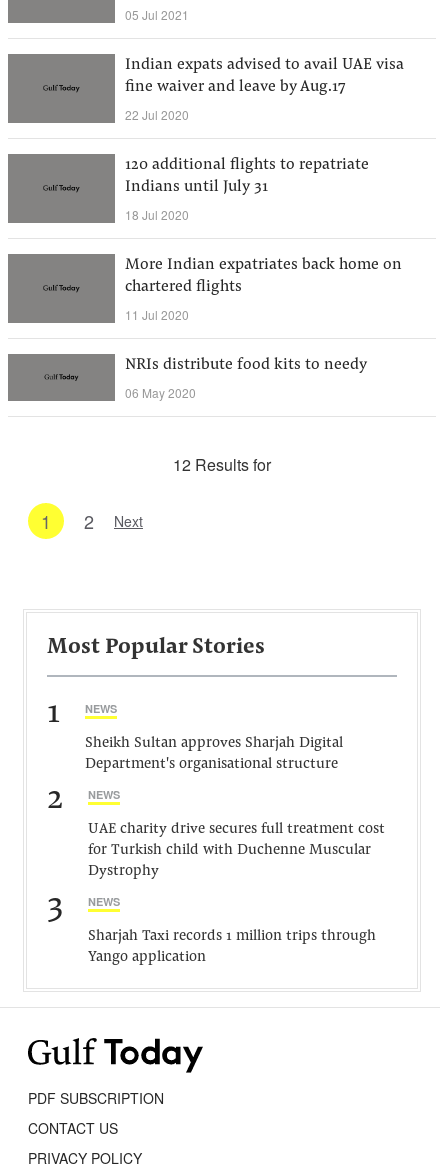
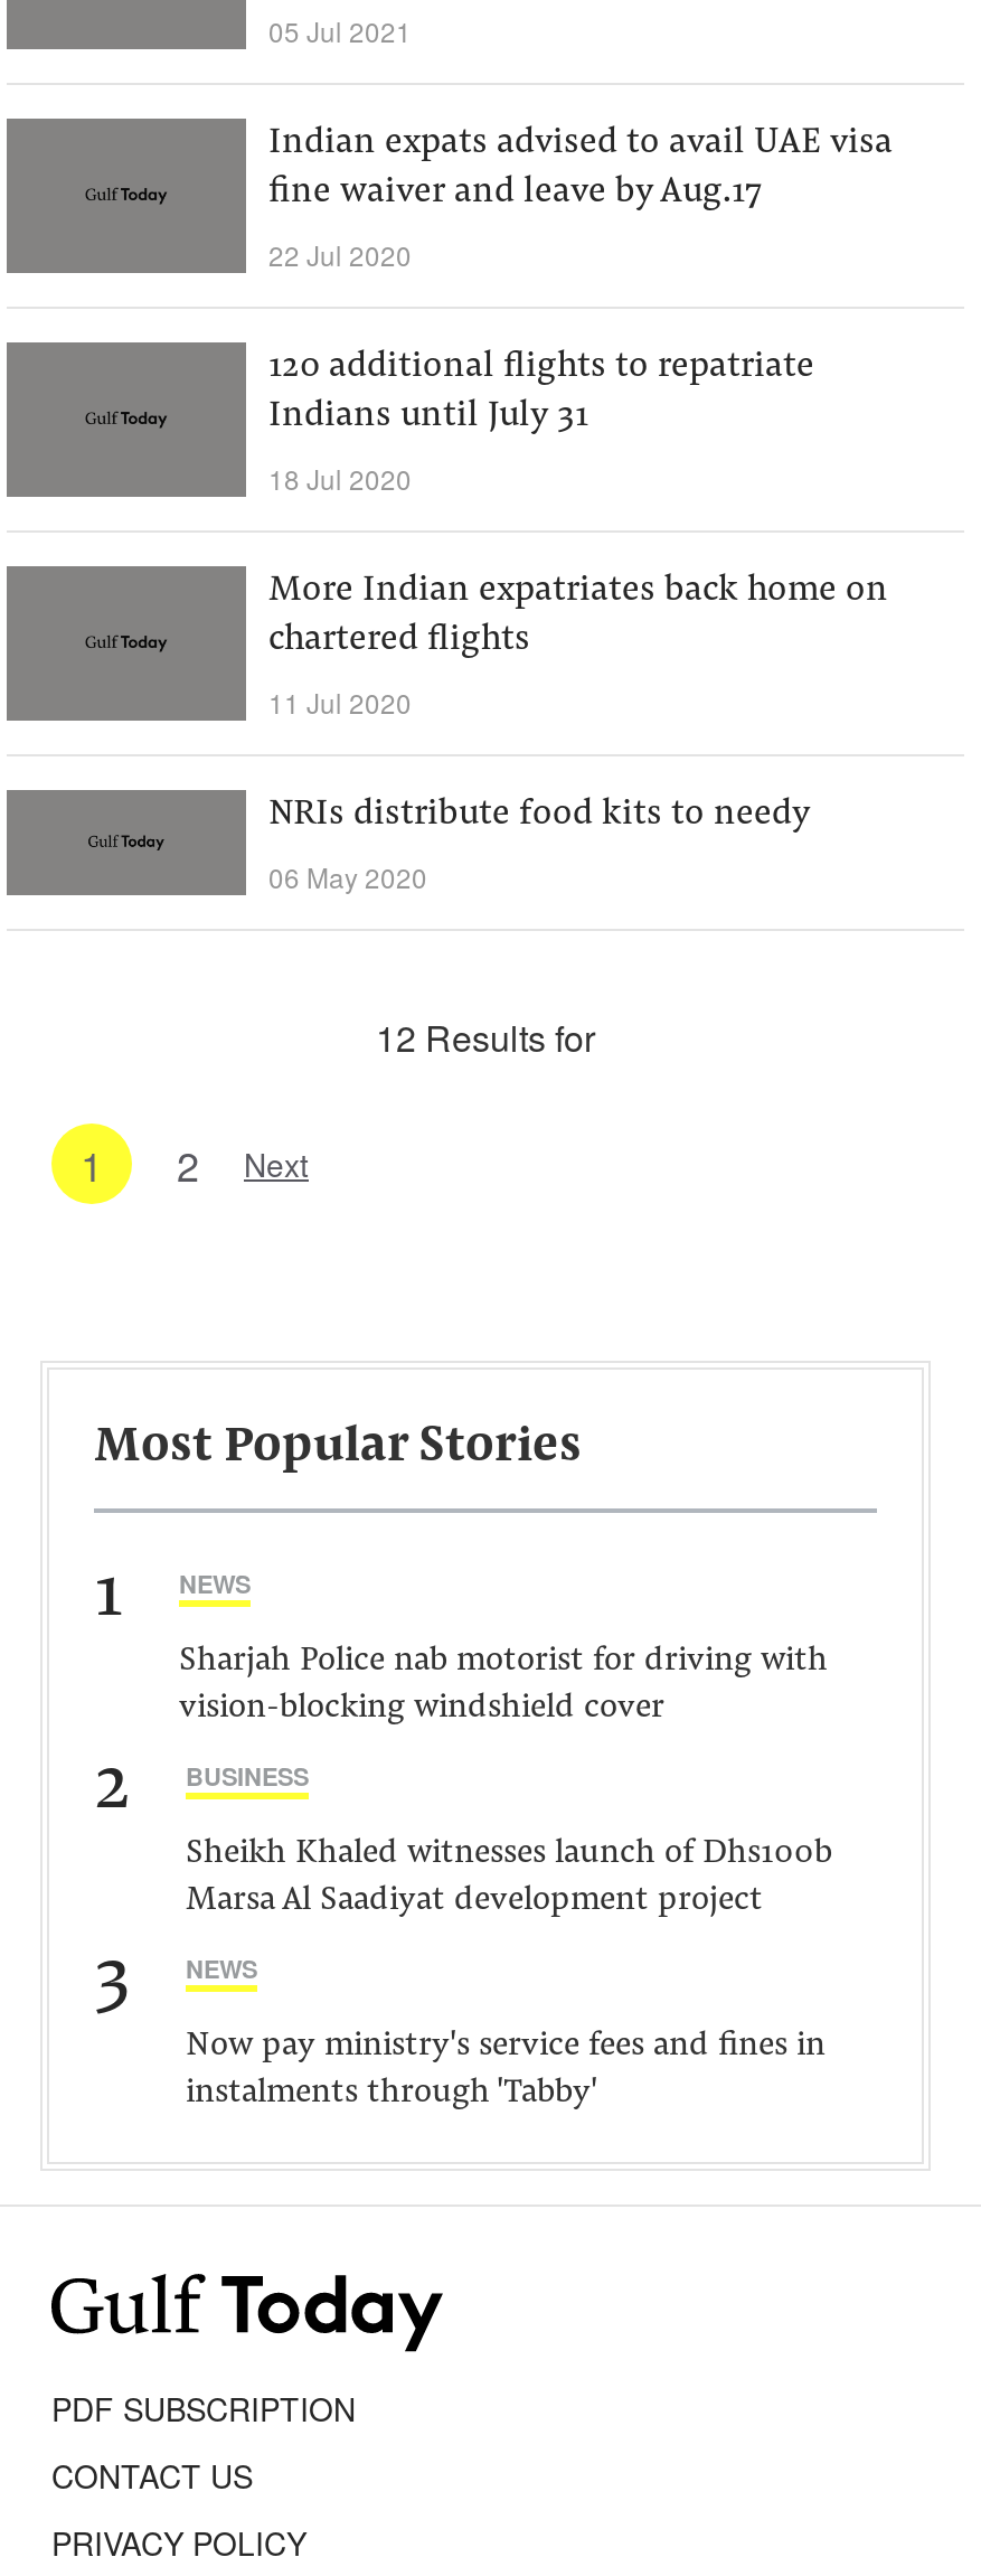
- Sheikh Sultan approves Sharjah Digital
- Department's organisational structure
+ Sharjah Police nab motorist for driving with
+ vision-blocking windshield cover

- NEWS
+ BUSINESS

- UAE charity drive secures full treatment cost
- for Turkish child with Duchenne Muscular
- Dystrophy
+ Sheikh Khaled witnesses launch of Dhs100b
+ Marsa Al Saadiyat development project

- Sharjah Taxi records 1 million trips through
- Yango application
+ Now pay ministry's service fees and fines in
+ instalments through 'Tabby'
